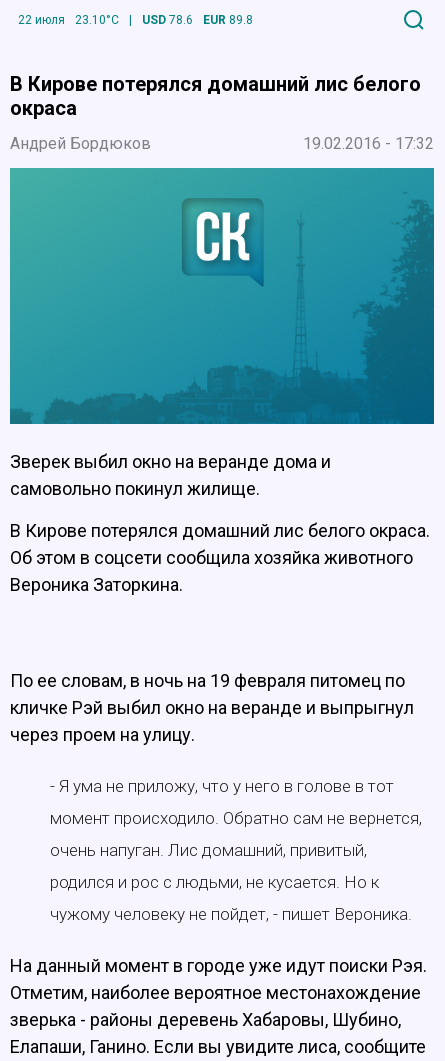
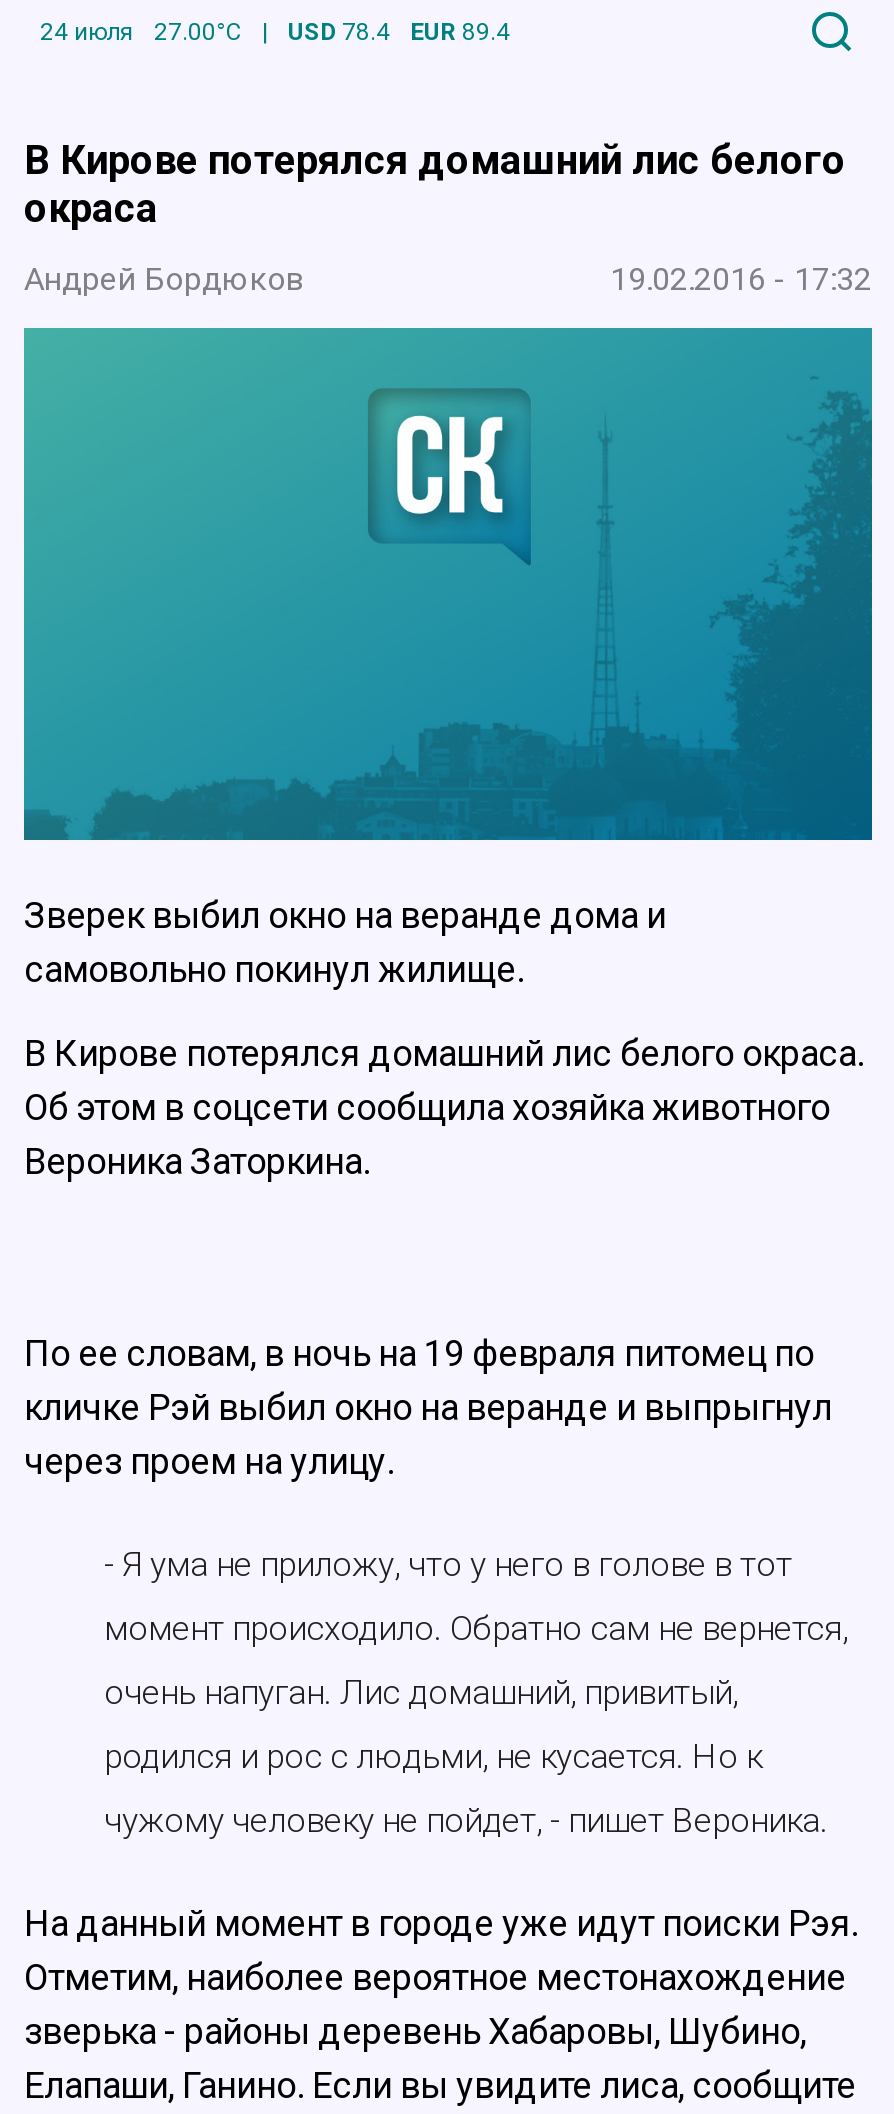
- 22 июля
- 23.10°C
+ 24 июля
+ 27.00°C

- USD 78.6
+ USD 78.4

- EUR 89.8
+ EUR 89.4
